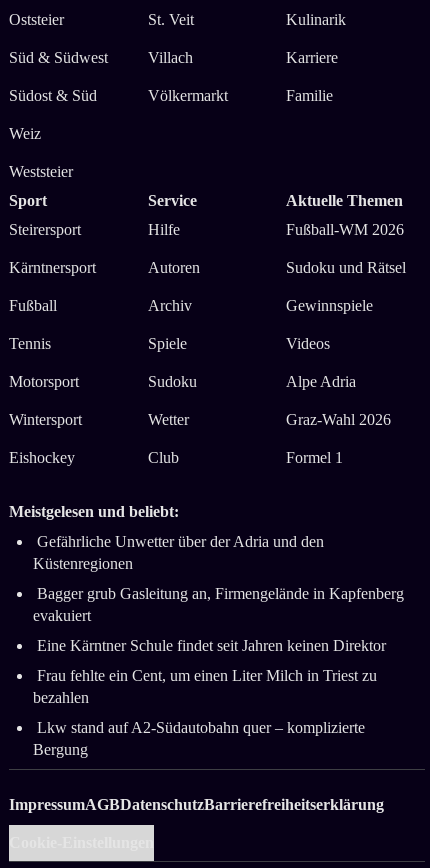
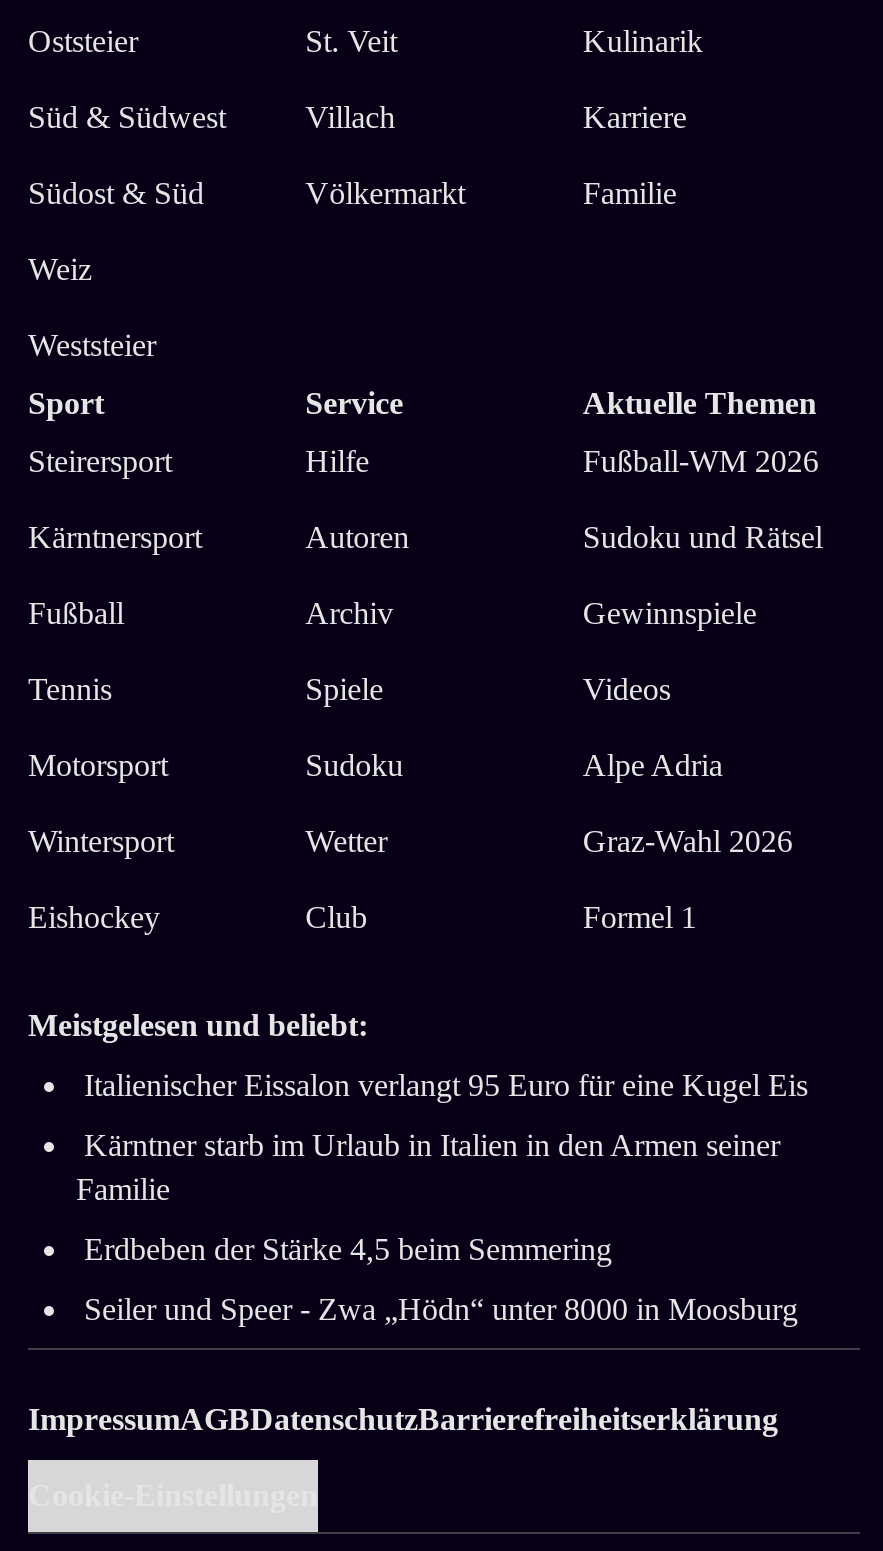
- Gefährliche Unwetter über der Adria und den
- Küstenregionen
- Bagger grub Gasleitung an, Firmengelände in Kapfenberg
- evakuiert
- Eine Kärntner Schule findet seit Jahren keinen Direktor
- Frau fehlte ein Cent, um einen Liter Milch in Triest zu
- bezahlen
- Lkw stand auf A2-Südautobahn quer – komplizierte
- Bergung
+ Italienischer Eissalon verlangt 95 Euro für eine Kugel Eis
+ Kärntner starb im Urlaub in Italien in den Armen seiner
+ Familie
+ Erdbeben der Stärke 4,5 beim Semmering
+ Seiler und Speer - Zwa „Hödn“ unter 8000 in Moosburg
